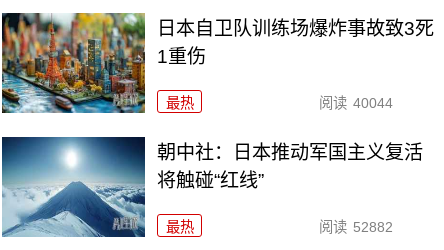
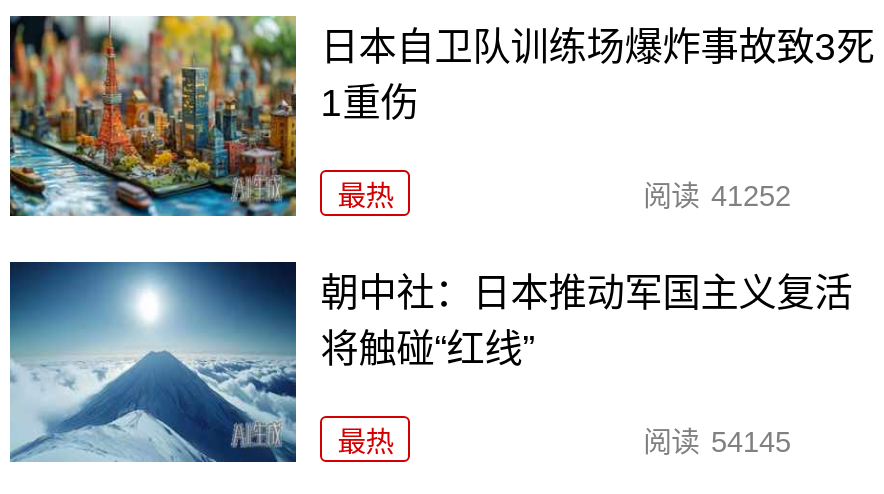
- 阅读 40044
+ 阅读 41252

- 阅读 52882
+ 阅读 54145
